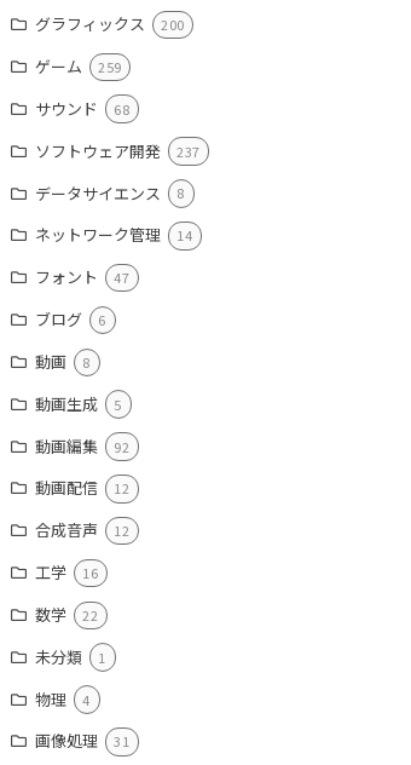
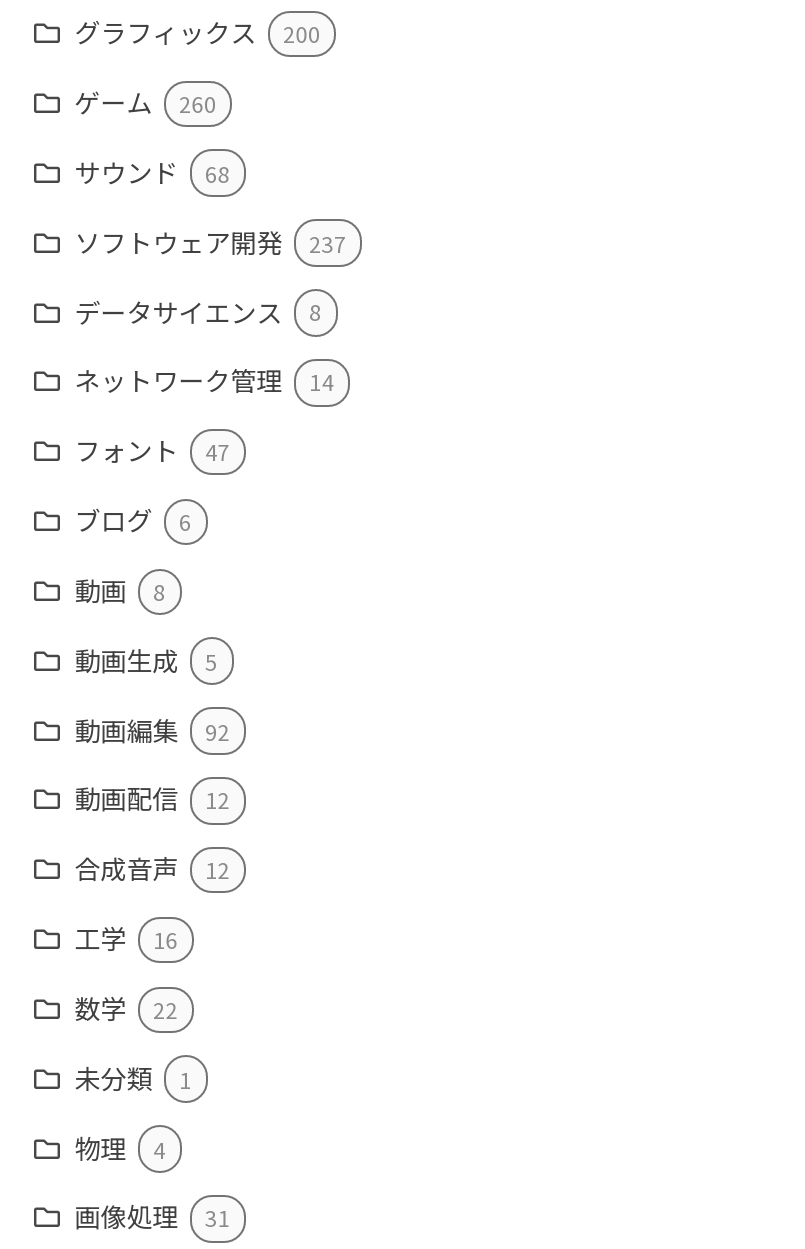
- ゲーム 259
+ ゲーム 260
